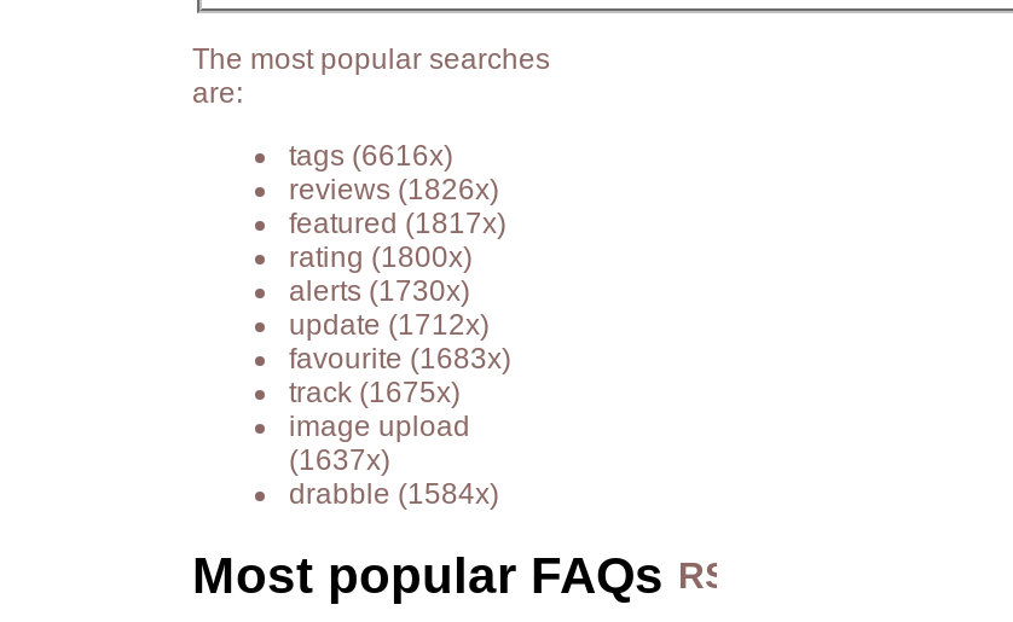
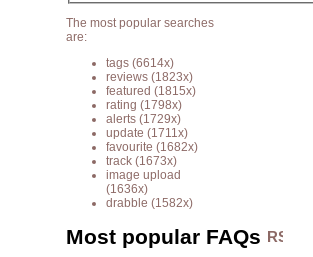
- tags (6616x)
+ tags (6614x)

- reviews (1826x)
+ reviews (1823x)

- featured (1817x)
+ featured (1815x)

- rating (1800x)
+ rating (1798x)

- alerts (1730x)
+ alerts (1729x)

- update (1712x)
+ update (1711x)

- favourite (1683x)
+ favourite (1682x)

- track (1675x)
+ track (1673x)

- (1637x)
- drabble (1584x)
+ (1636x)
+ drabble (1582x)
